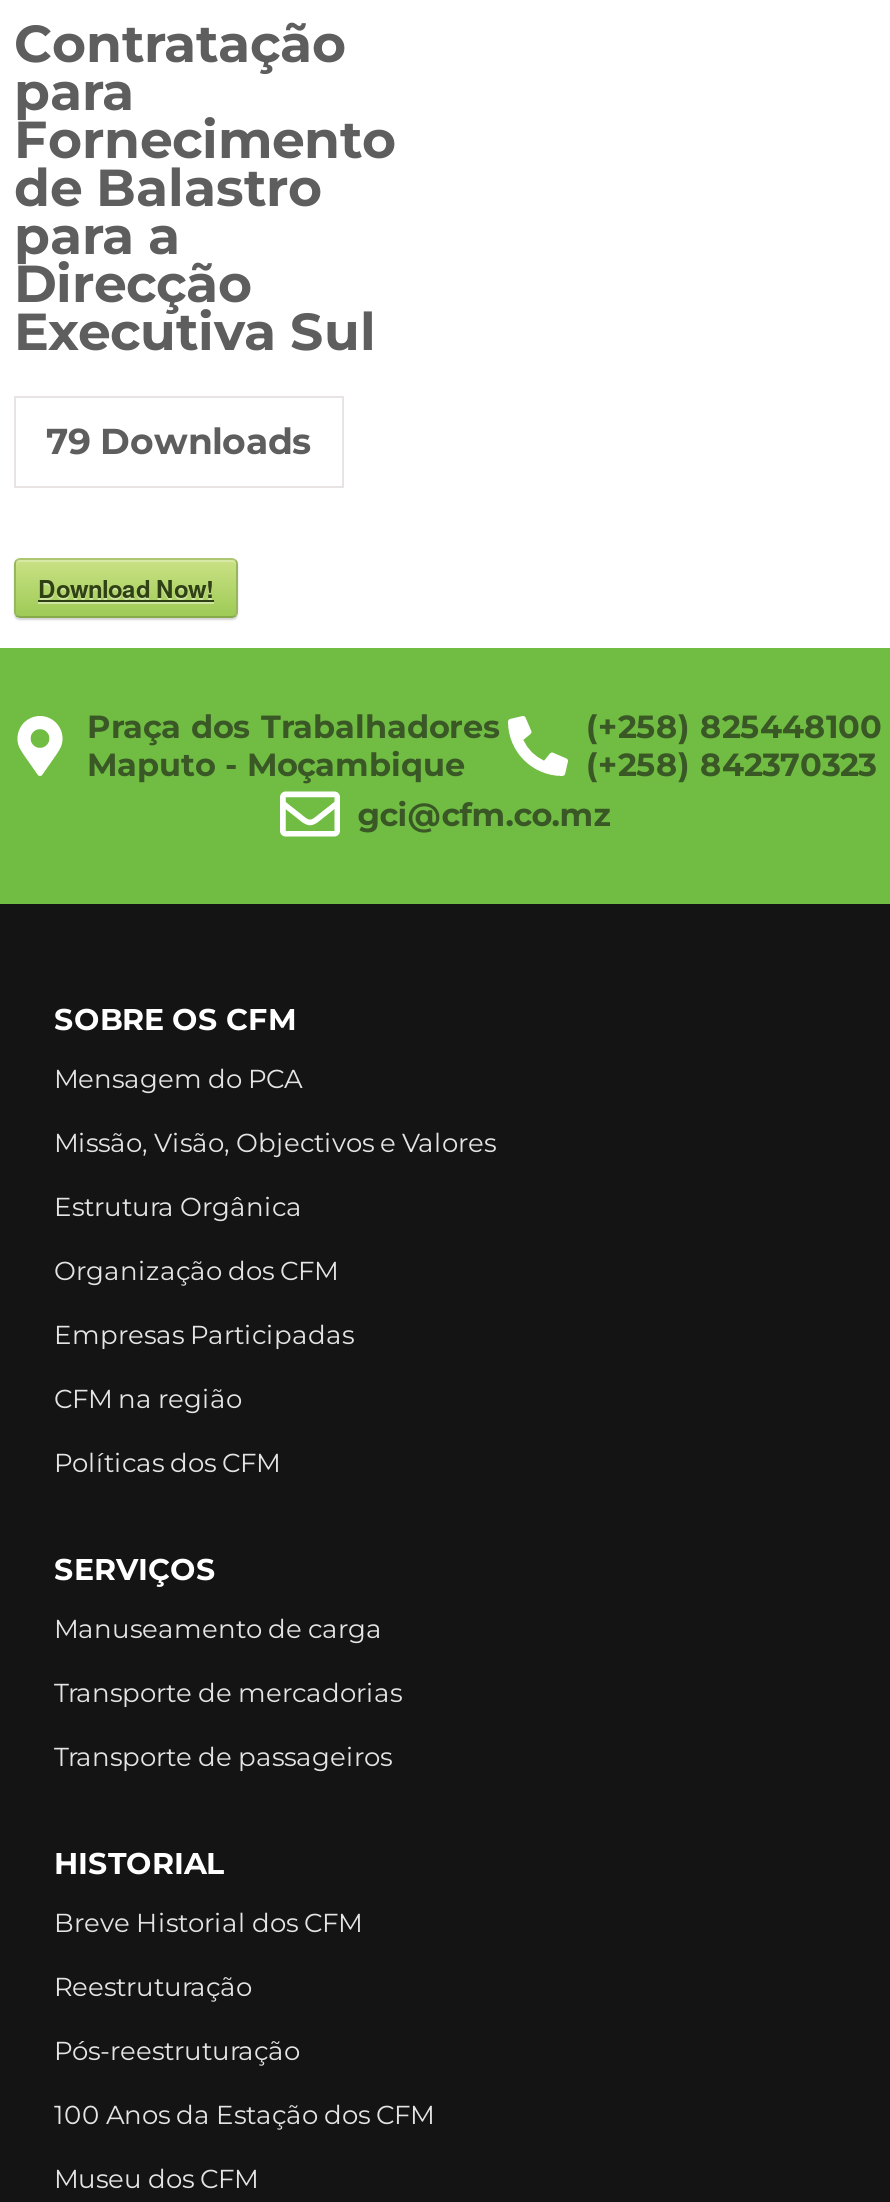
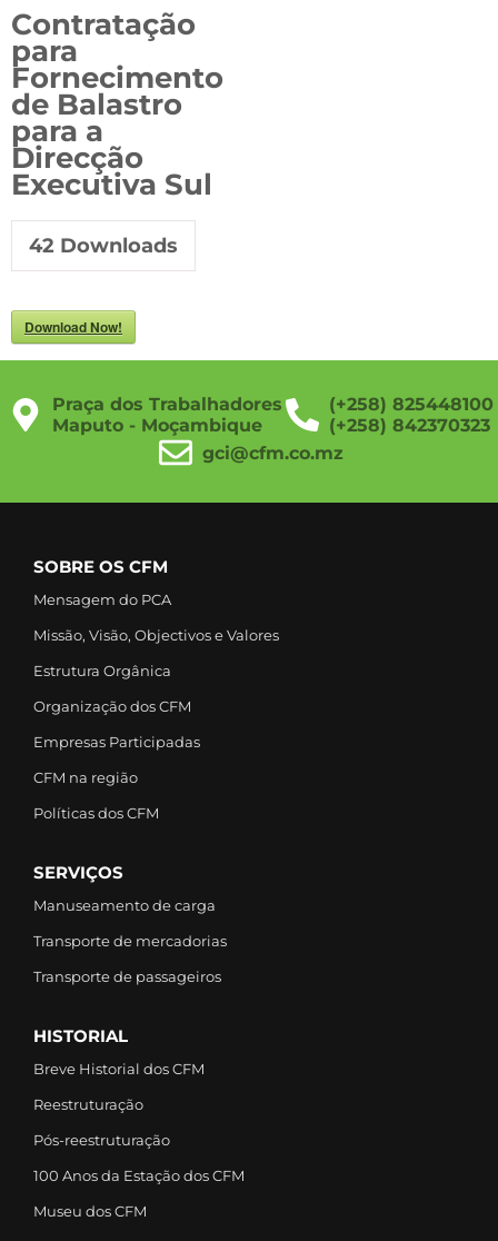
- 79 Downloads
+ 42 Downloads
